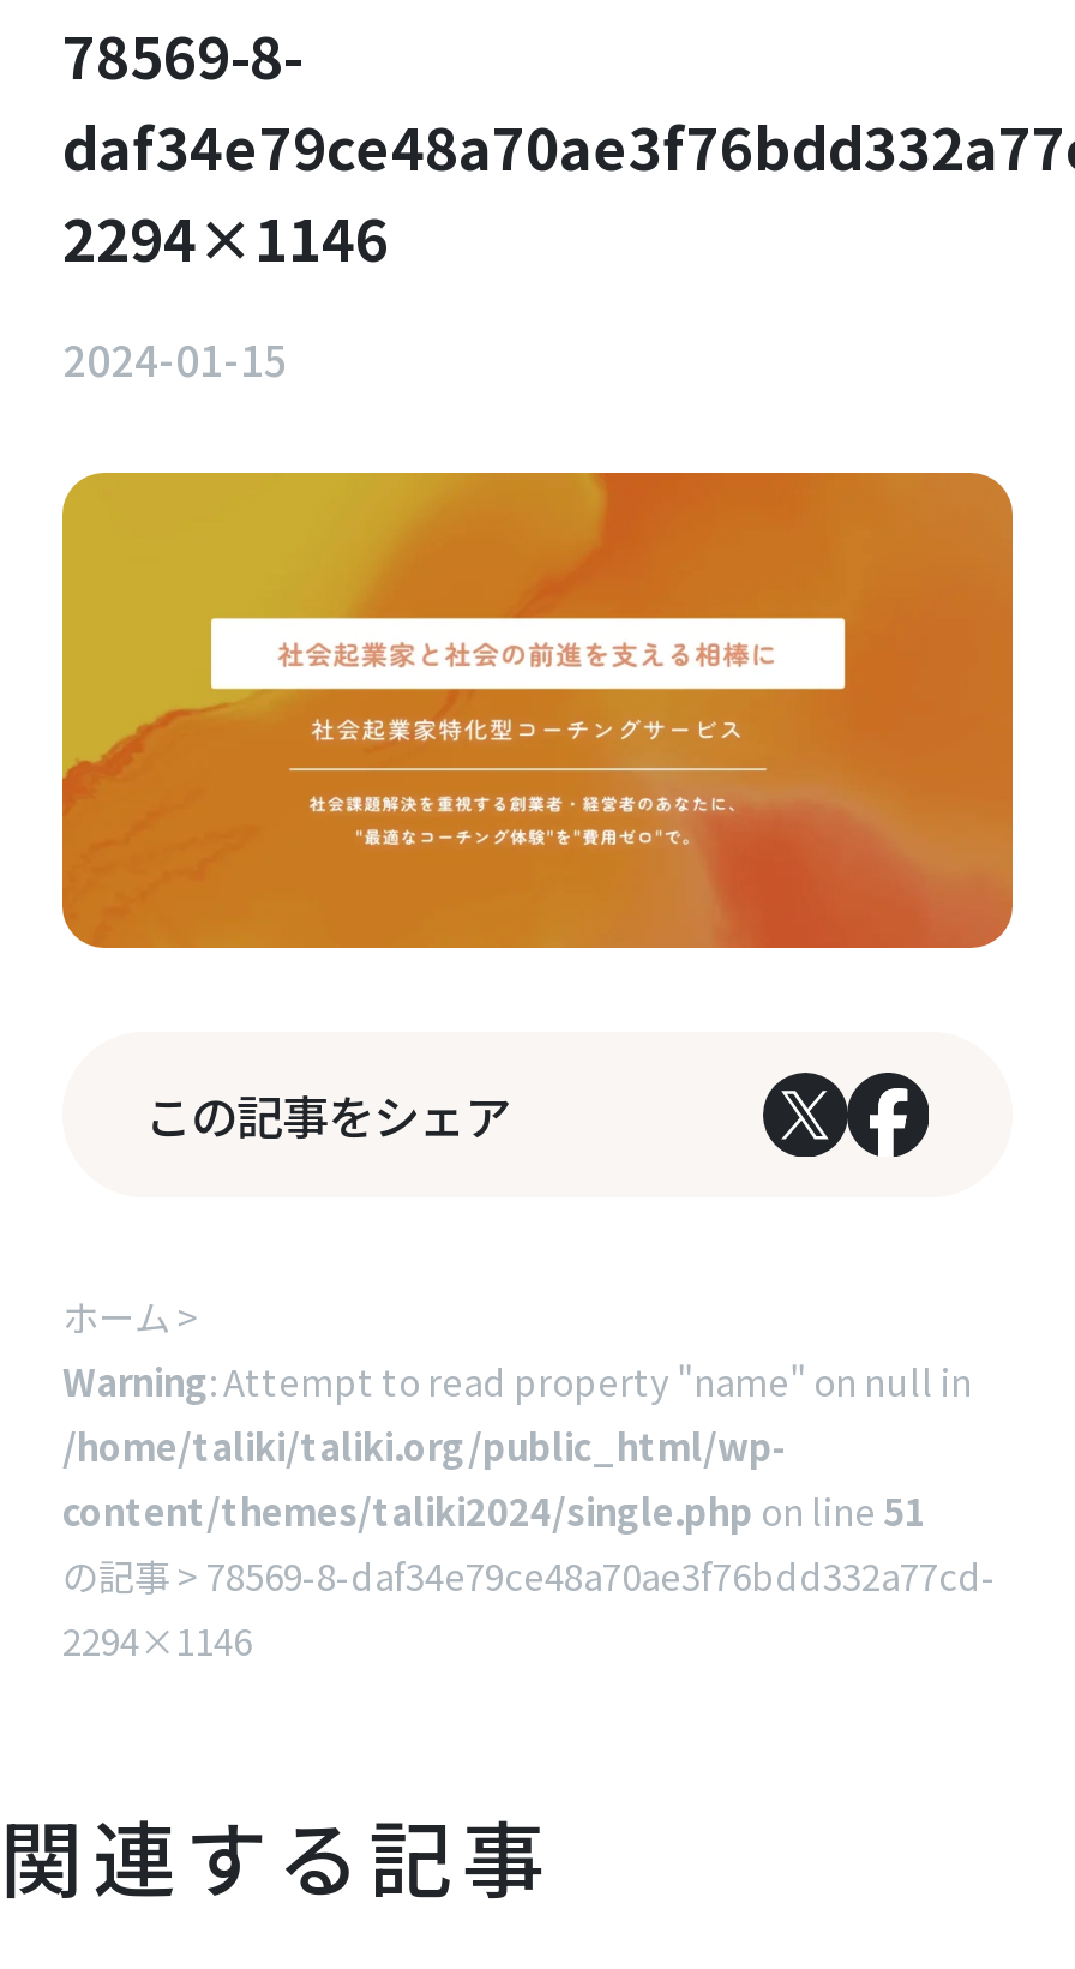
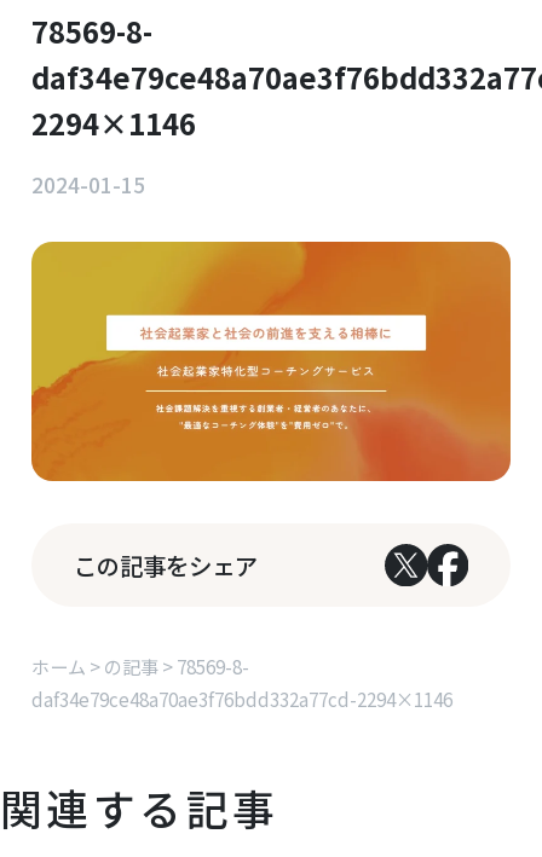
- Warning: Attempt to read property "name" on null in
- /home/taliki/taliki.org/public_html/wp-
- content/themes/taliki2024/single.php on line 51
